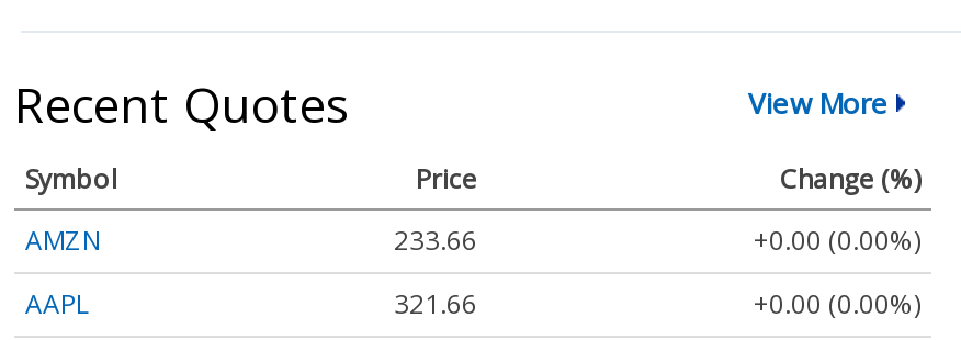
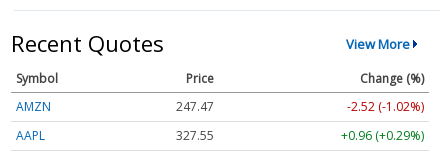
- 233.66
+ 247.47

- +0.00 (0.00%)
+ -2.52 (-1.02%)

- 321.66
+ 327.55

- +0.00 (0.00%)
+ +0.96 (+0.29%)
